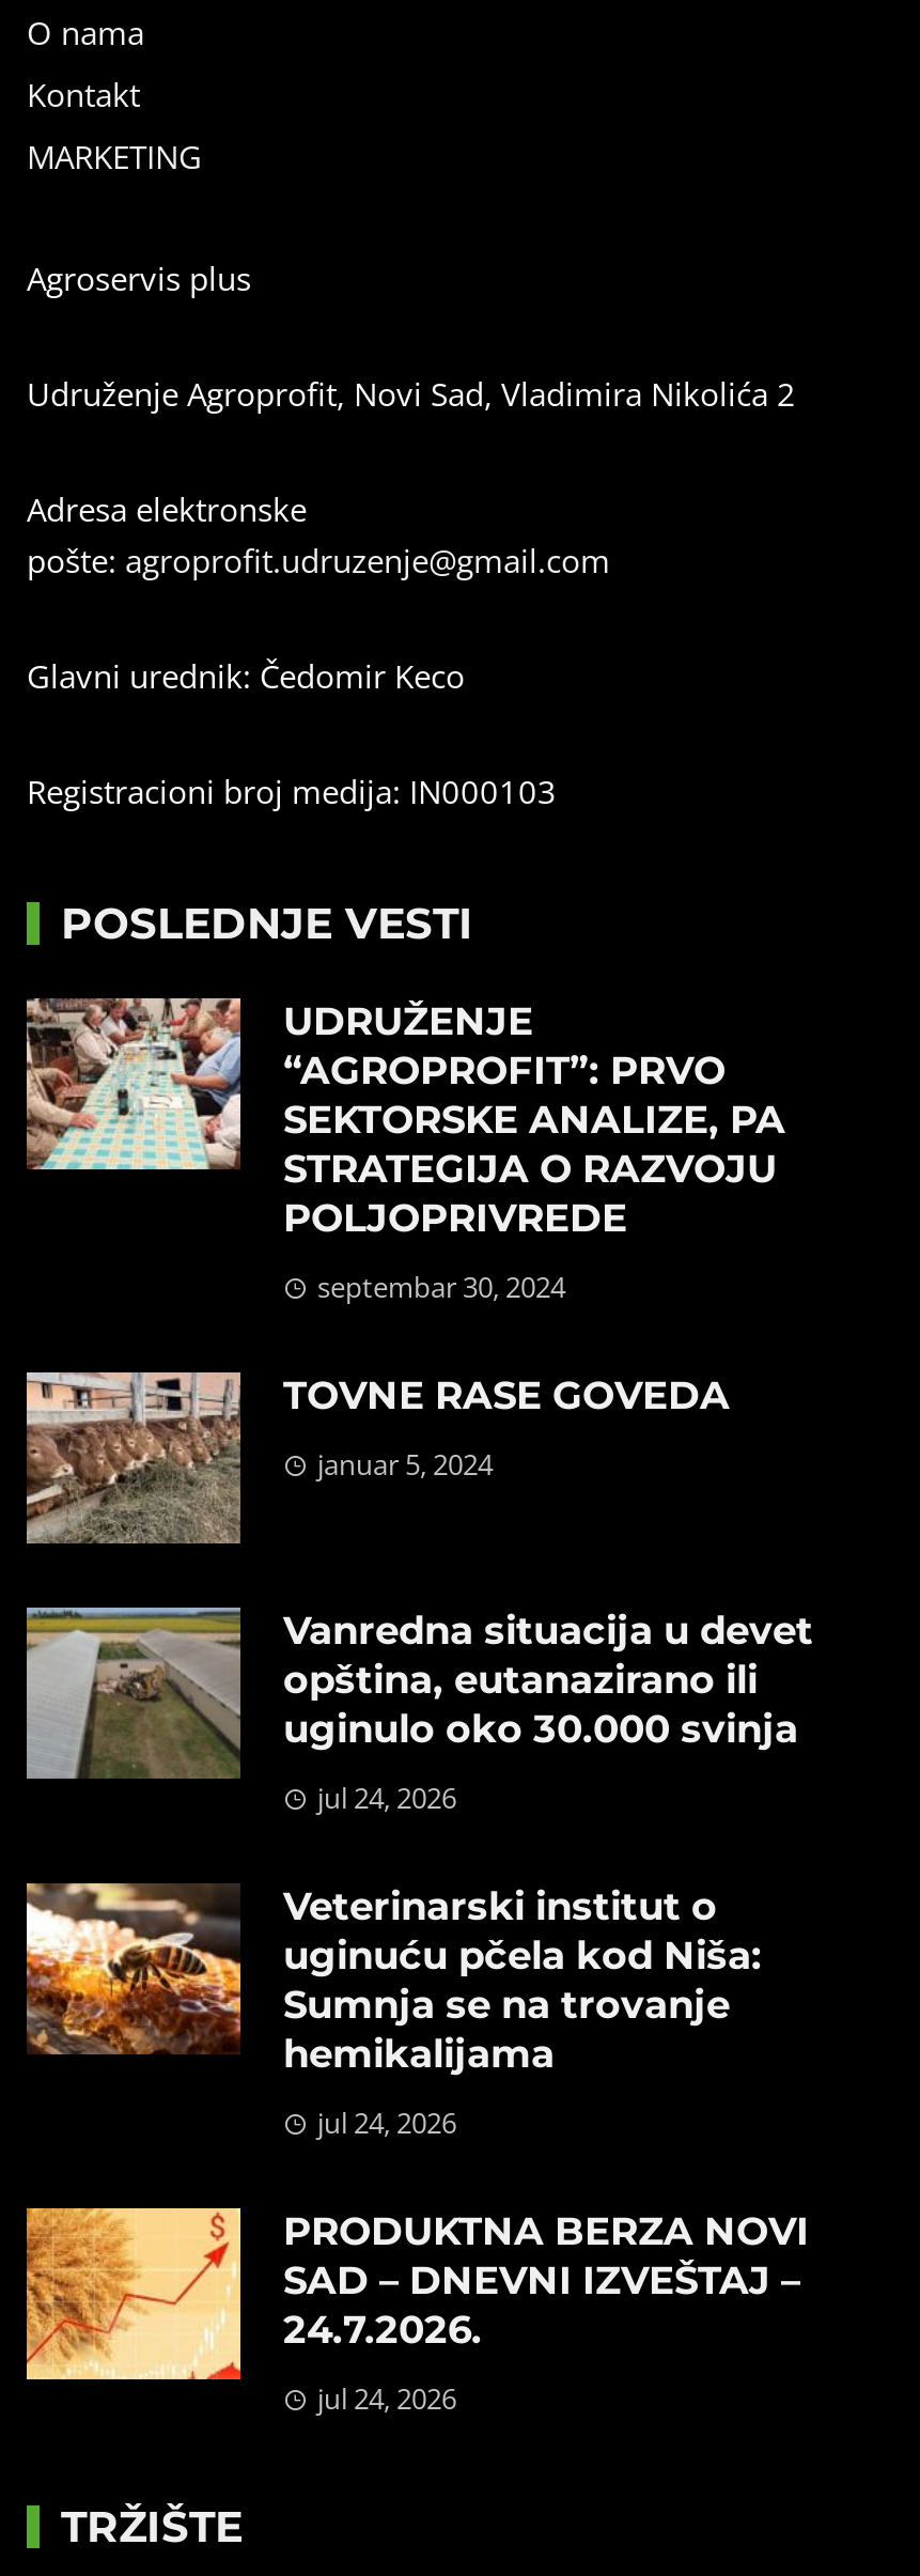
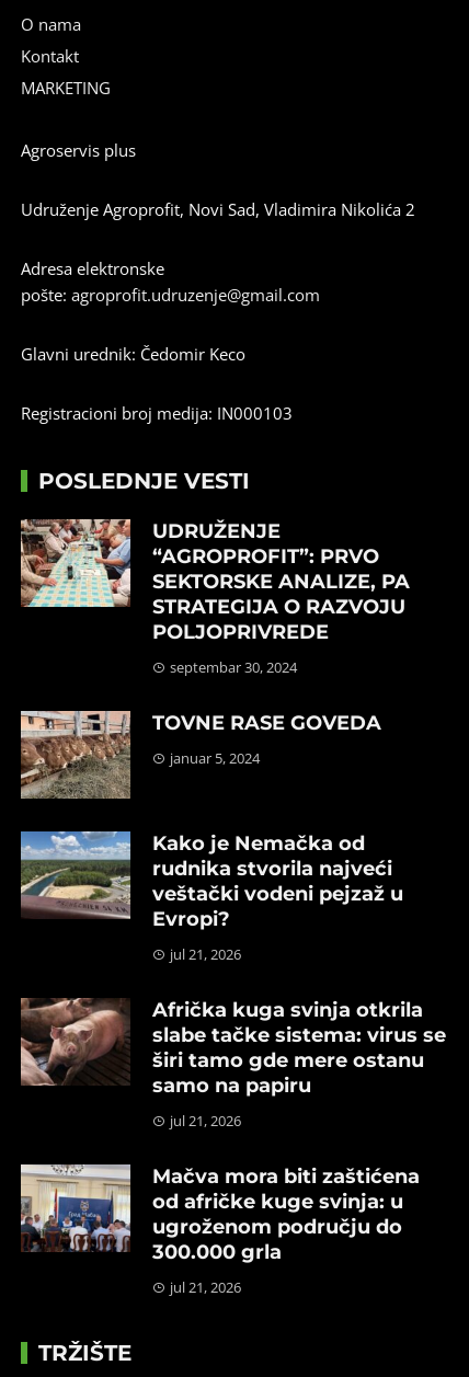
- [image]
- Vanredna situacija u devet
- opština, eutanazirano ili
- uginulo oko 30.000 svinja
+ [image]
+ Kako je Nemačka od
+ rudnika stvorila najveći
+ veštački vodeni pejzaž u
+ Evropi?

- jul 24, 2026
+ jul 21, 2026

- [image]
- Veterinarski institut o
- uginuću pčela kod Niša:
- Sumnja se na trovanje
- hemikalijama
+ [image]
+ Afrička kuga svinja otkrila
+ slabe tačke sistema: virus se
+ širi tamo gde mere ostanu
+ samo na papiru

- jul 24, 2026
+ jul 21, 2026

- [image]
- PRODUKTNA BERZA NOVI
- SAD – DNEVNI IZVEŠTAJ –
- 24.7.2026.
+ [image]
+ Mačva mora biti zaštićena
+ od afričke kuge svinja: u
+ ugroženom području do
+ 300.000 grla

- jul 24, 2026
+ jul 21, 2026
